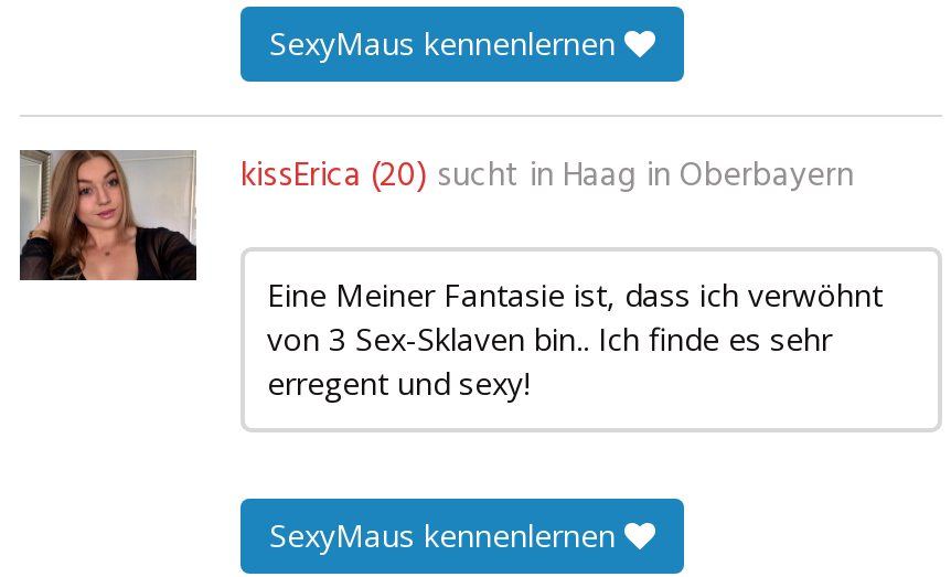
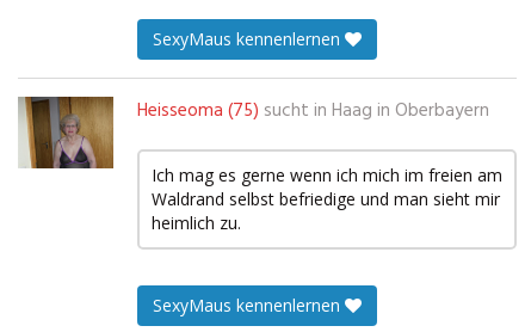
- [image]
- kissErica (20) sucht in Haag in Oberbayern
+ [image]
+ Heisseoma (75) sucht in Haag in Oberbayern

- Eine Meiner Fantasie ist, dass ich verwöhnt
- von 3 Sex-Sklaven bin.. Ich finde es sehr
- erregent und sexy!
+ Ich mag es gerne wenn ich mich im freien am
+ Waldrand selbst befriedige und man sieht mir
+ heimlich zu.
